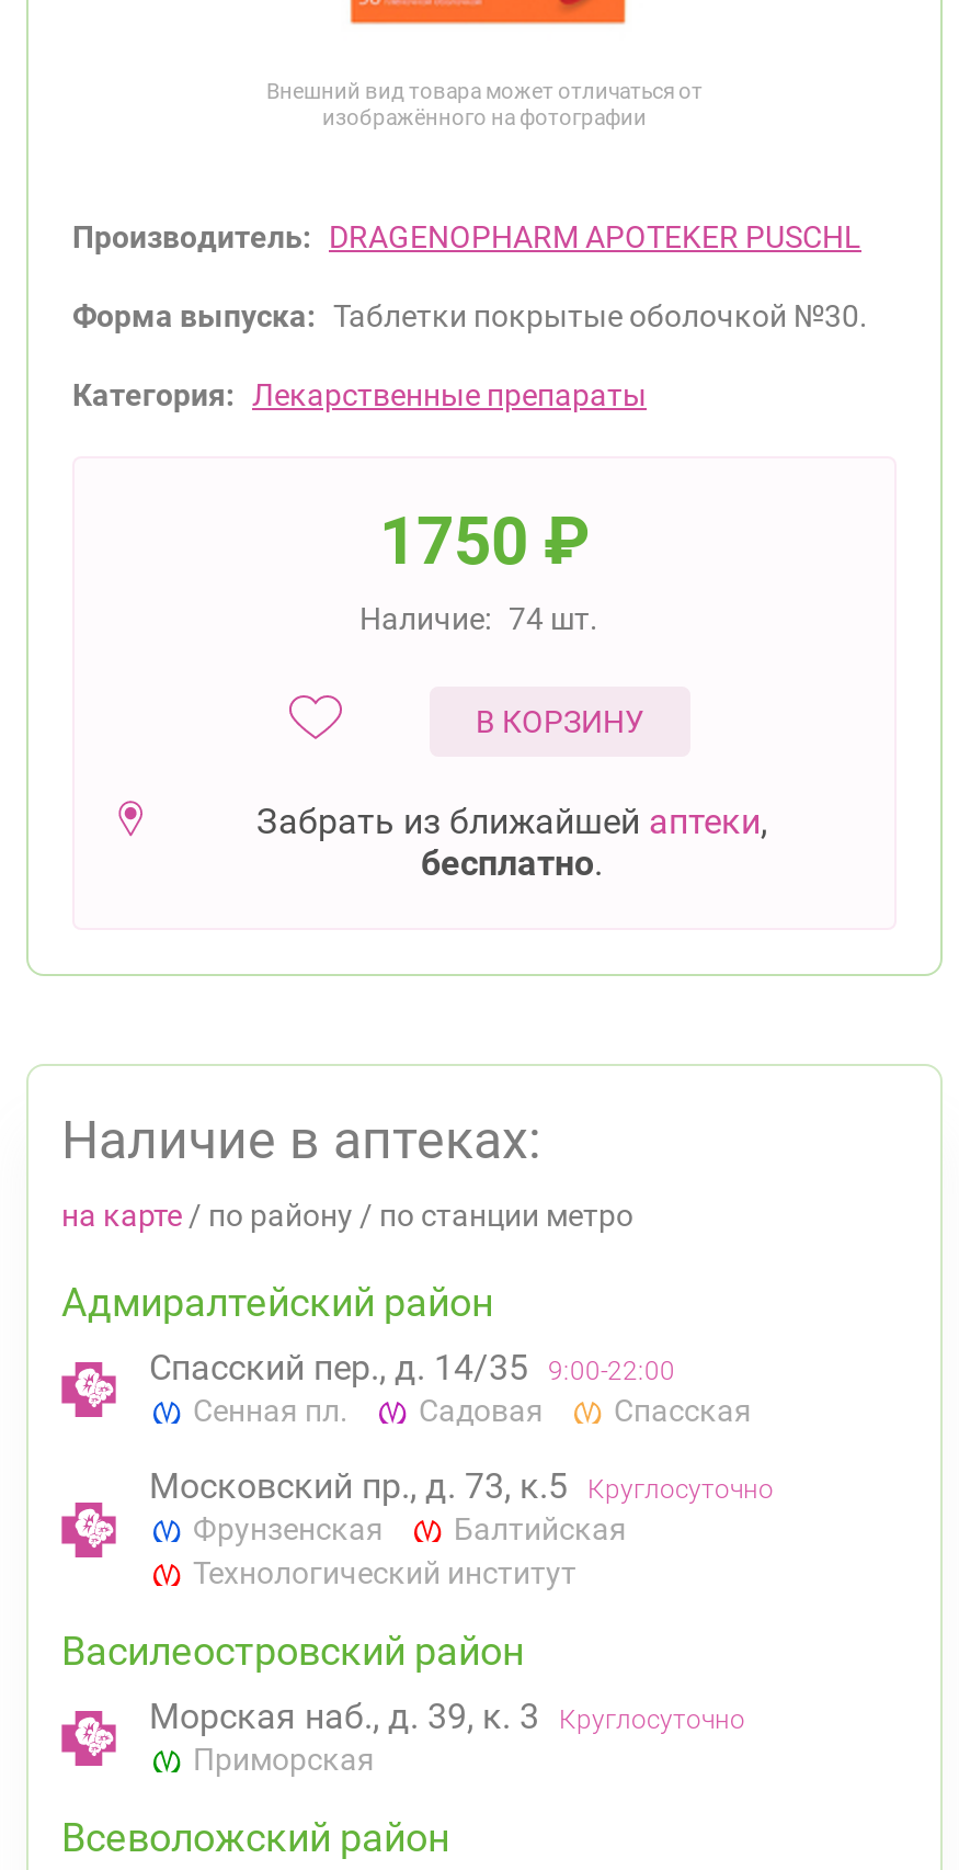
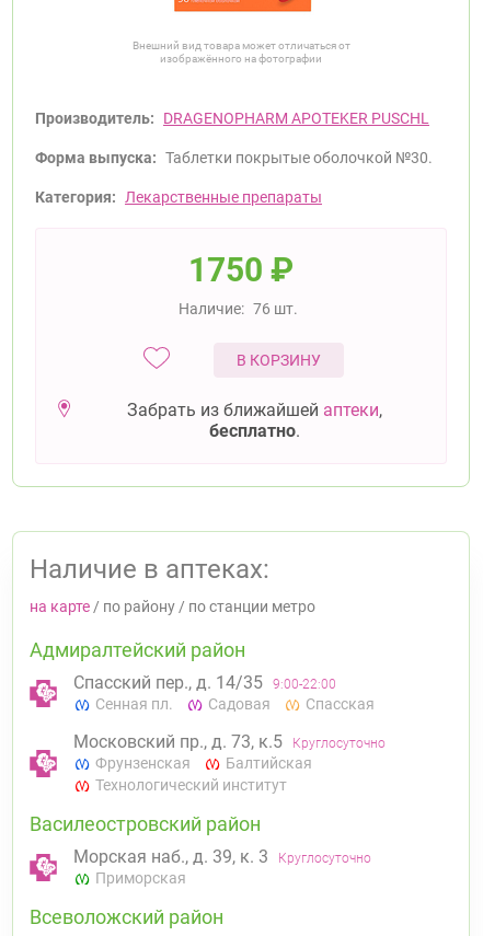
- Наличие: 74 шт.
+ Наличие: 76 шт.
